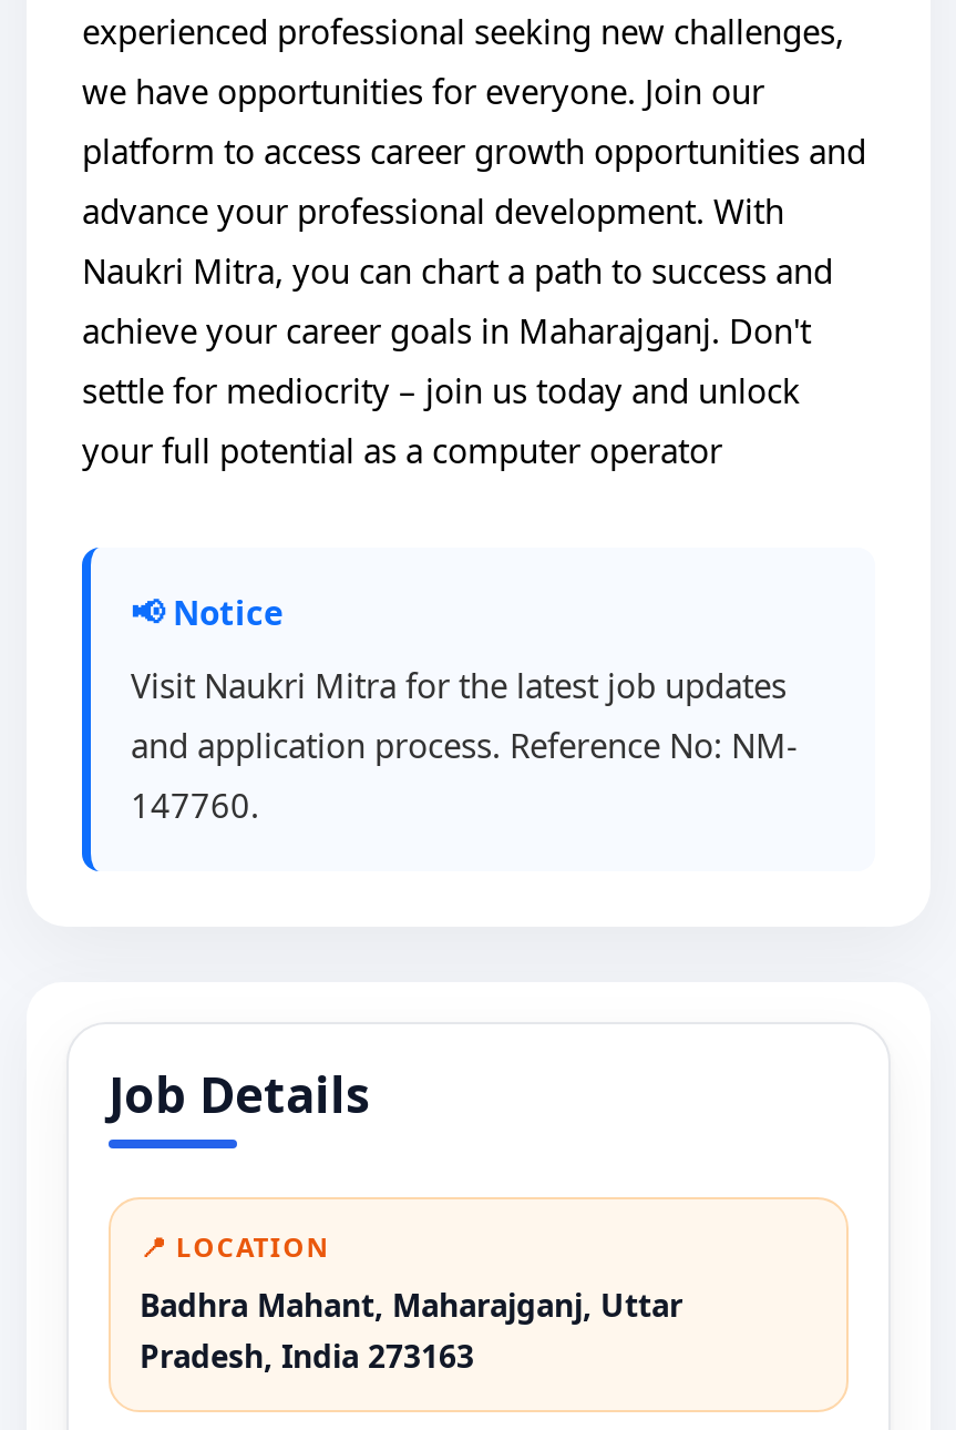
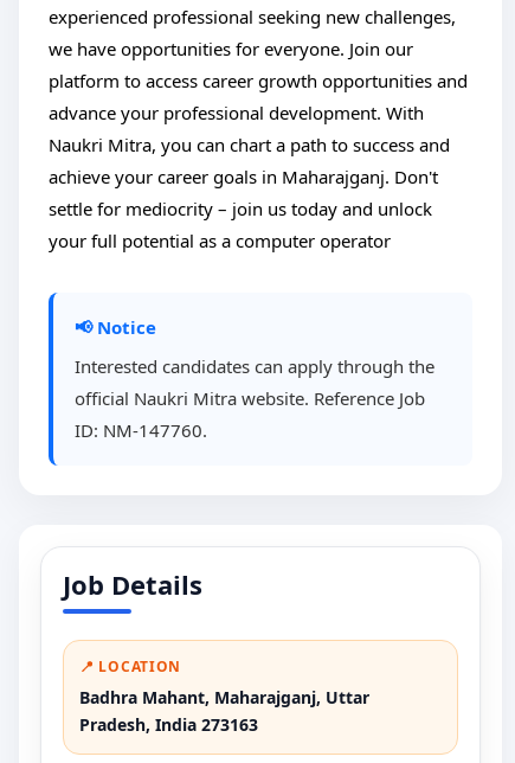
- Visit Naukri Mitra for the latest job updates
- and application process. Reference No: NM-
- 147760.
+ Interested candidates can apply through the
+ official Naukri Mitra website. Reference Job
+ ID: NM-147760.
